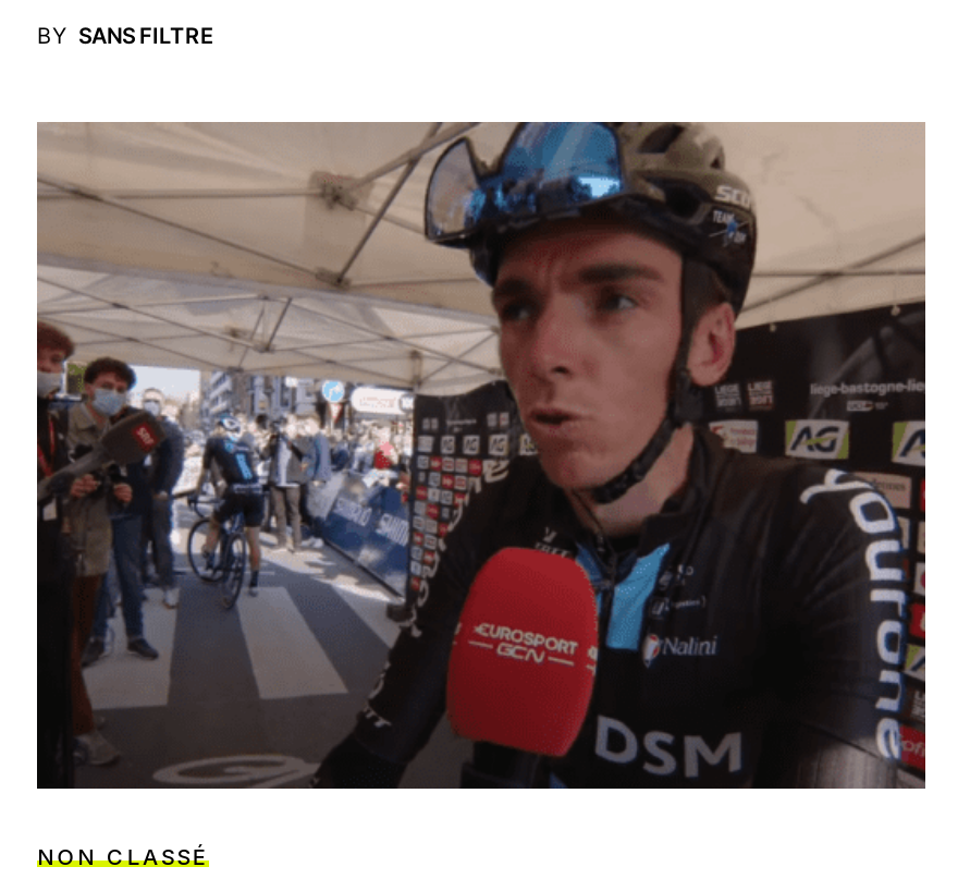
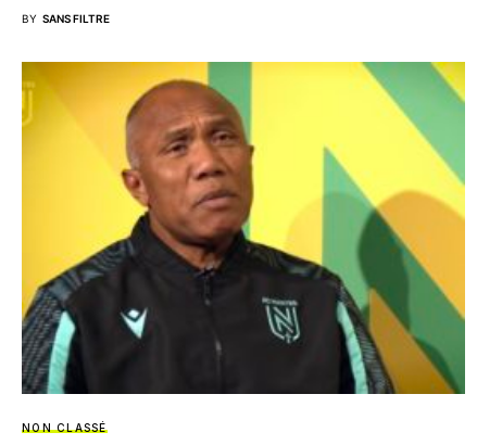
- [image]
+ [image]
